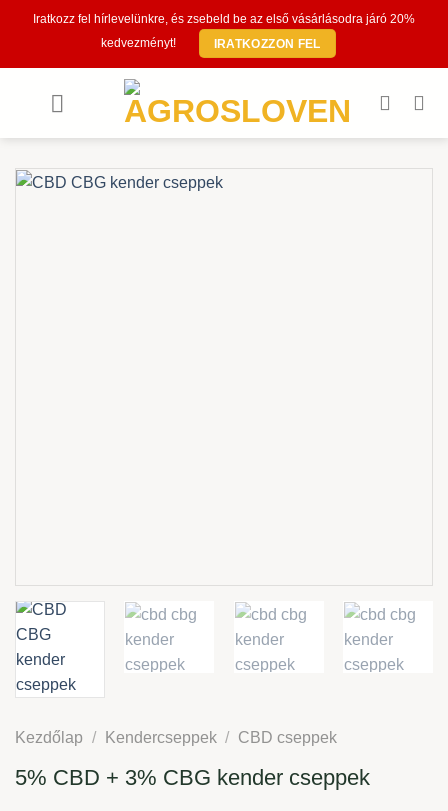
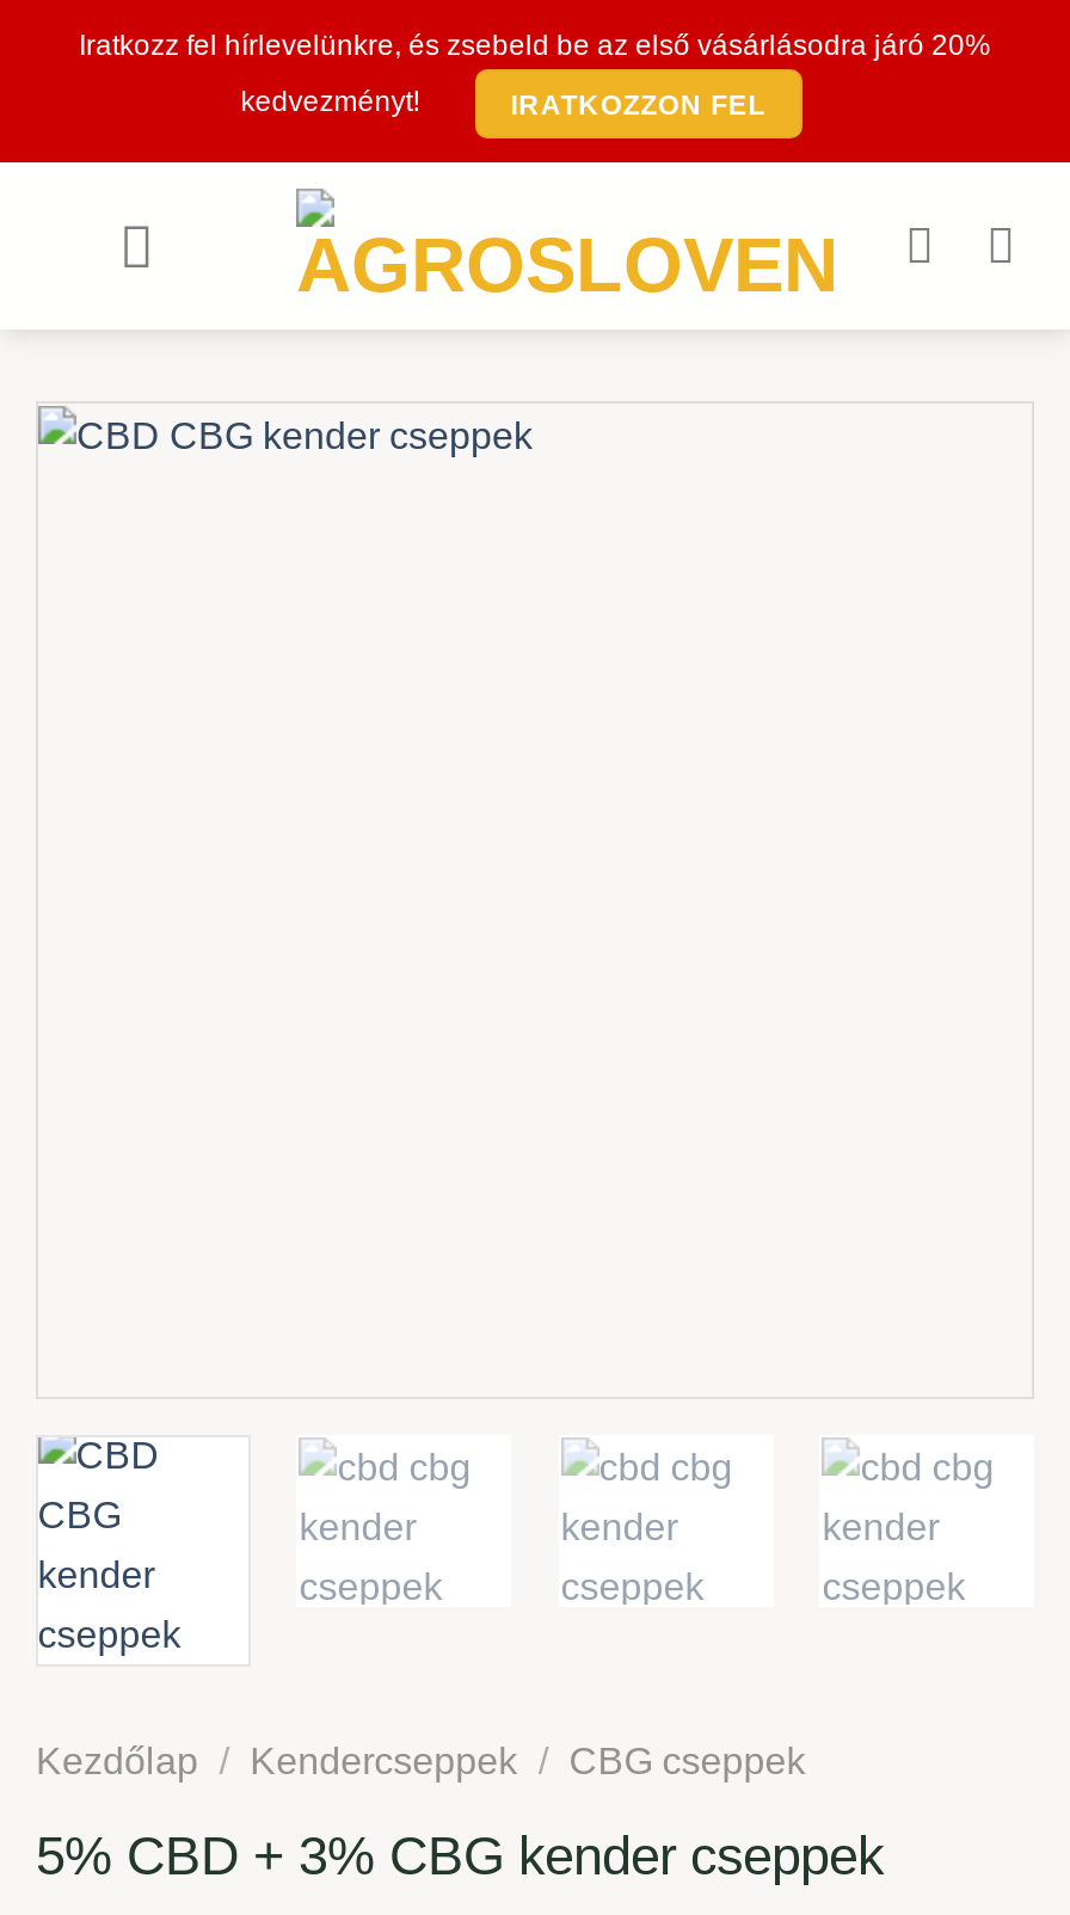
- Kezdőlap / Kendercseppek / CBD cseppek
+ Kezdőlap / Kendercseppek / CBG cseppek
